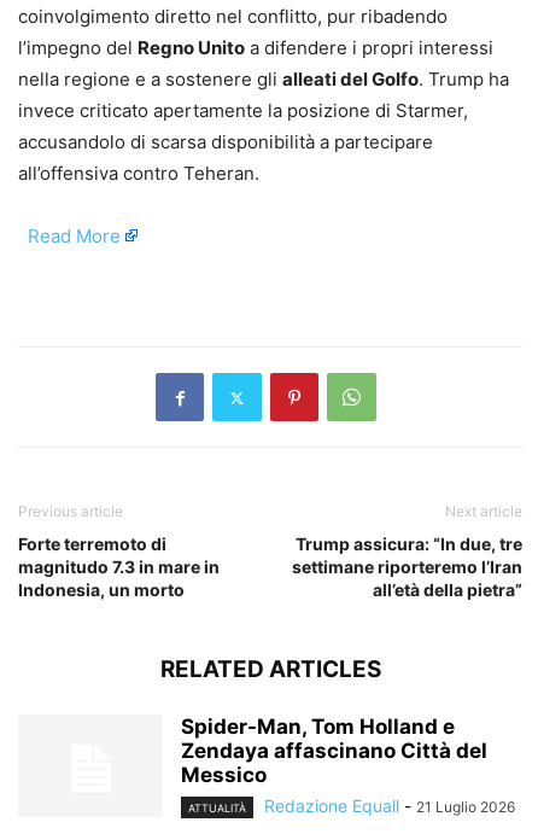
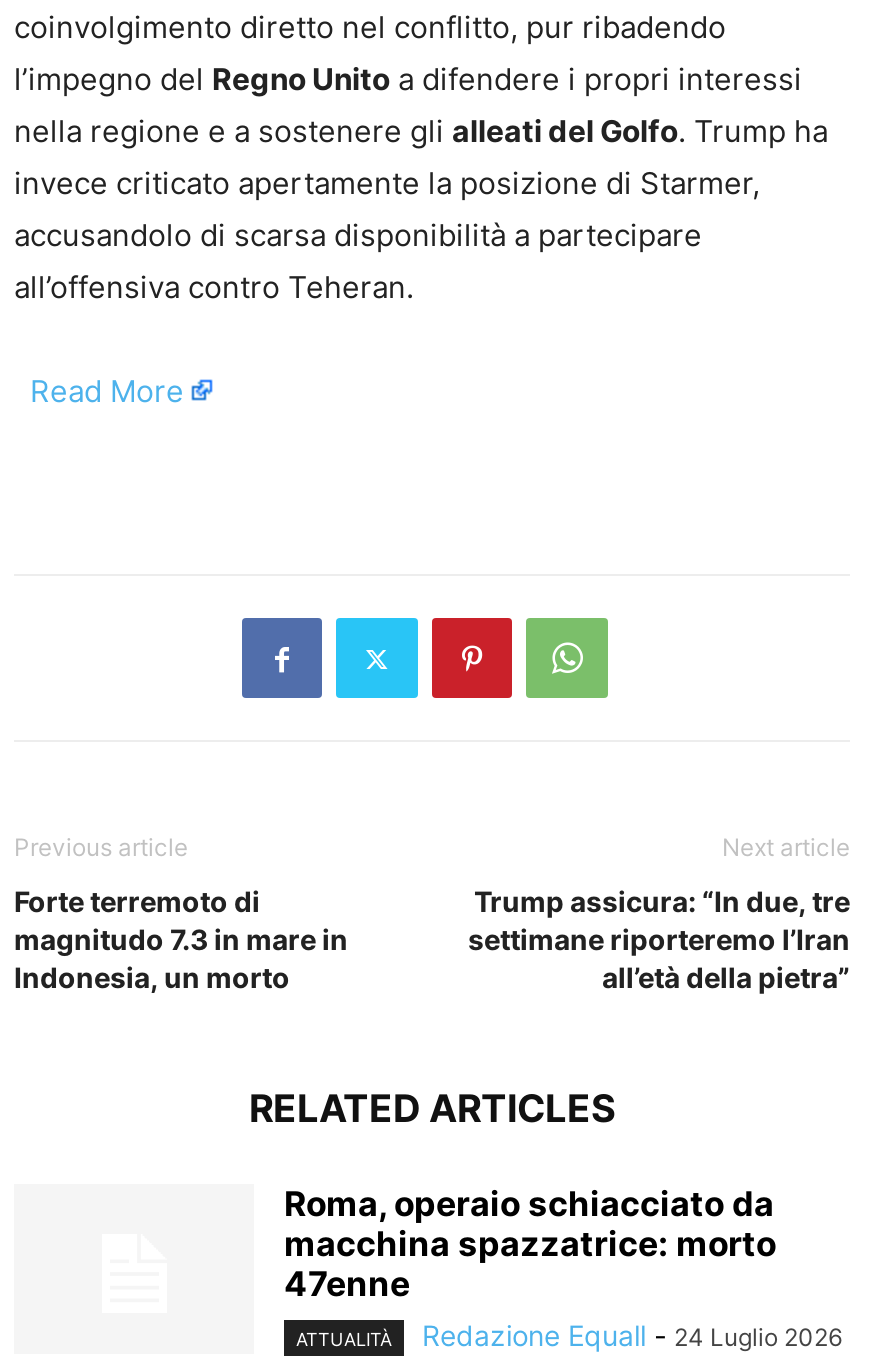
- Spider-Man, Tom Holland e
- Zendaya affascinano Città del
- Messico
+ Roma, operaio schiacciato da
+ macchina spazzatrice: morto
+ 47enne

- Redazione Equall - 21 Luglio 2026
+ Redazione Equall - 24 Luglio 2026
